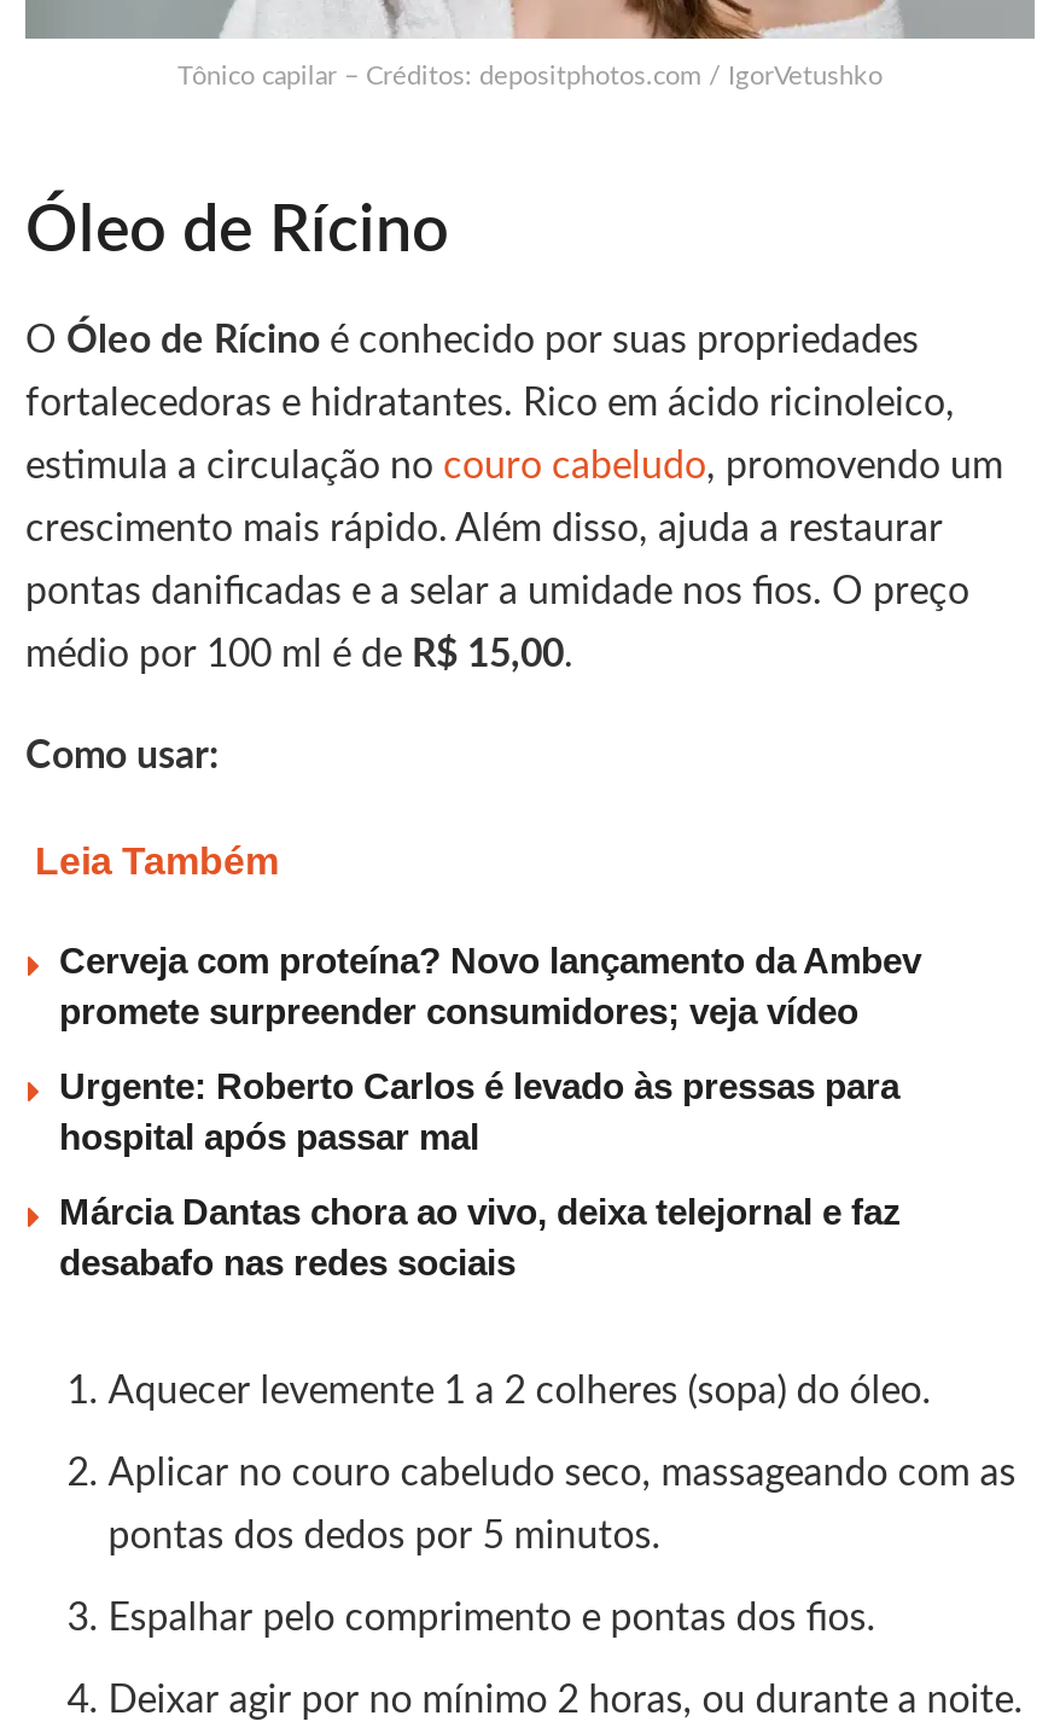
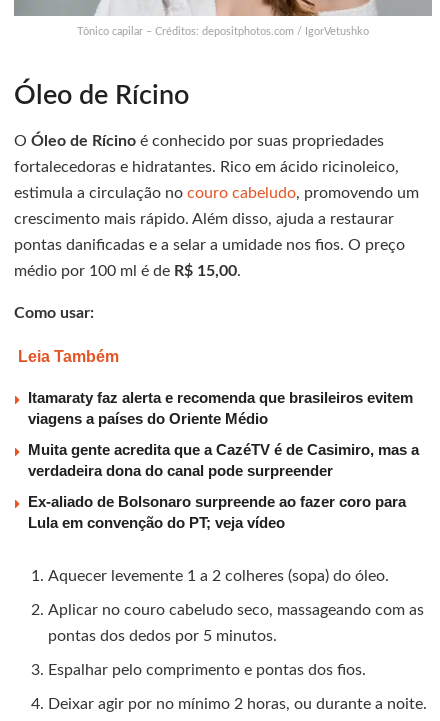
- Cerveja com proteína? Novo lançamento da Ambev
- promete surpreender consumidores; veja vídeo
+ Itamaraty faz alerta e recomenda que brasileiros evitem
+ viagens a países do Oriente Médio

- Urgente: Roberto Carlos é levado às pressas para
- hospital após passar mal
+ Muita gente acredita que a CazéTV é de Casimiro, mas a
+ verdadeira dona do canal pode surpreender

- Márcia Dantas chora ao vivo, deixa telejornal e faz
- desabafo nas redes sociais
+ Ex-aliado de Bolsonaro surpreende ao fazer coro para
+ Lula em convenção do PT; veja vídeo
